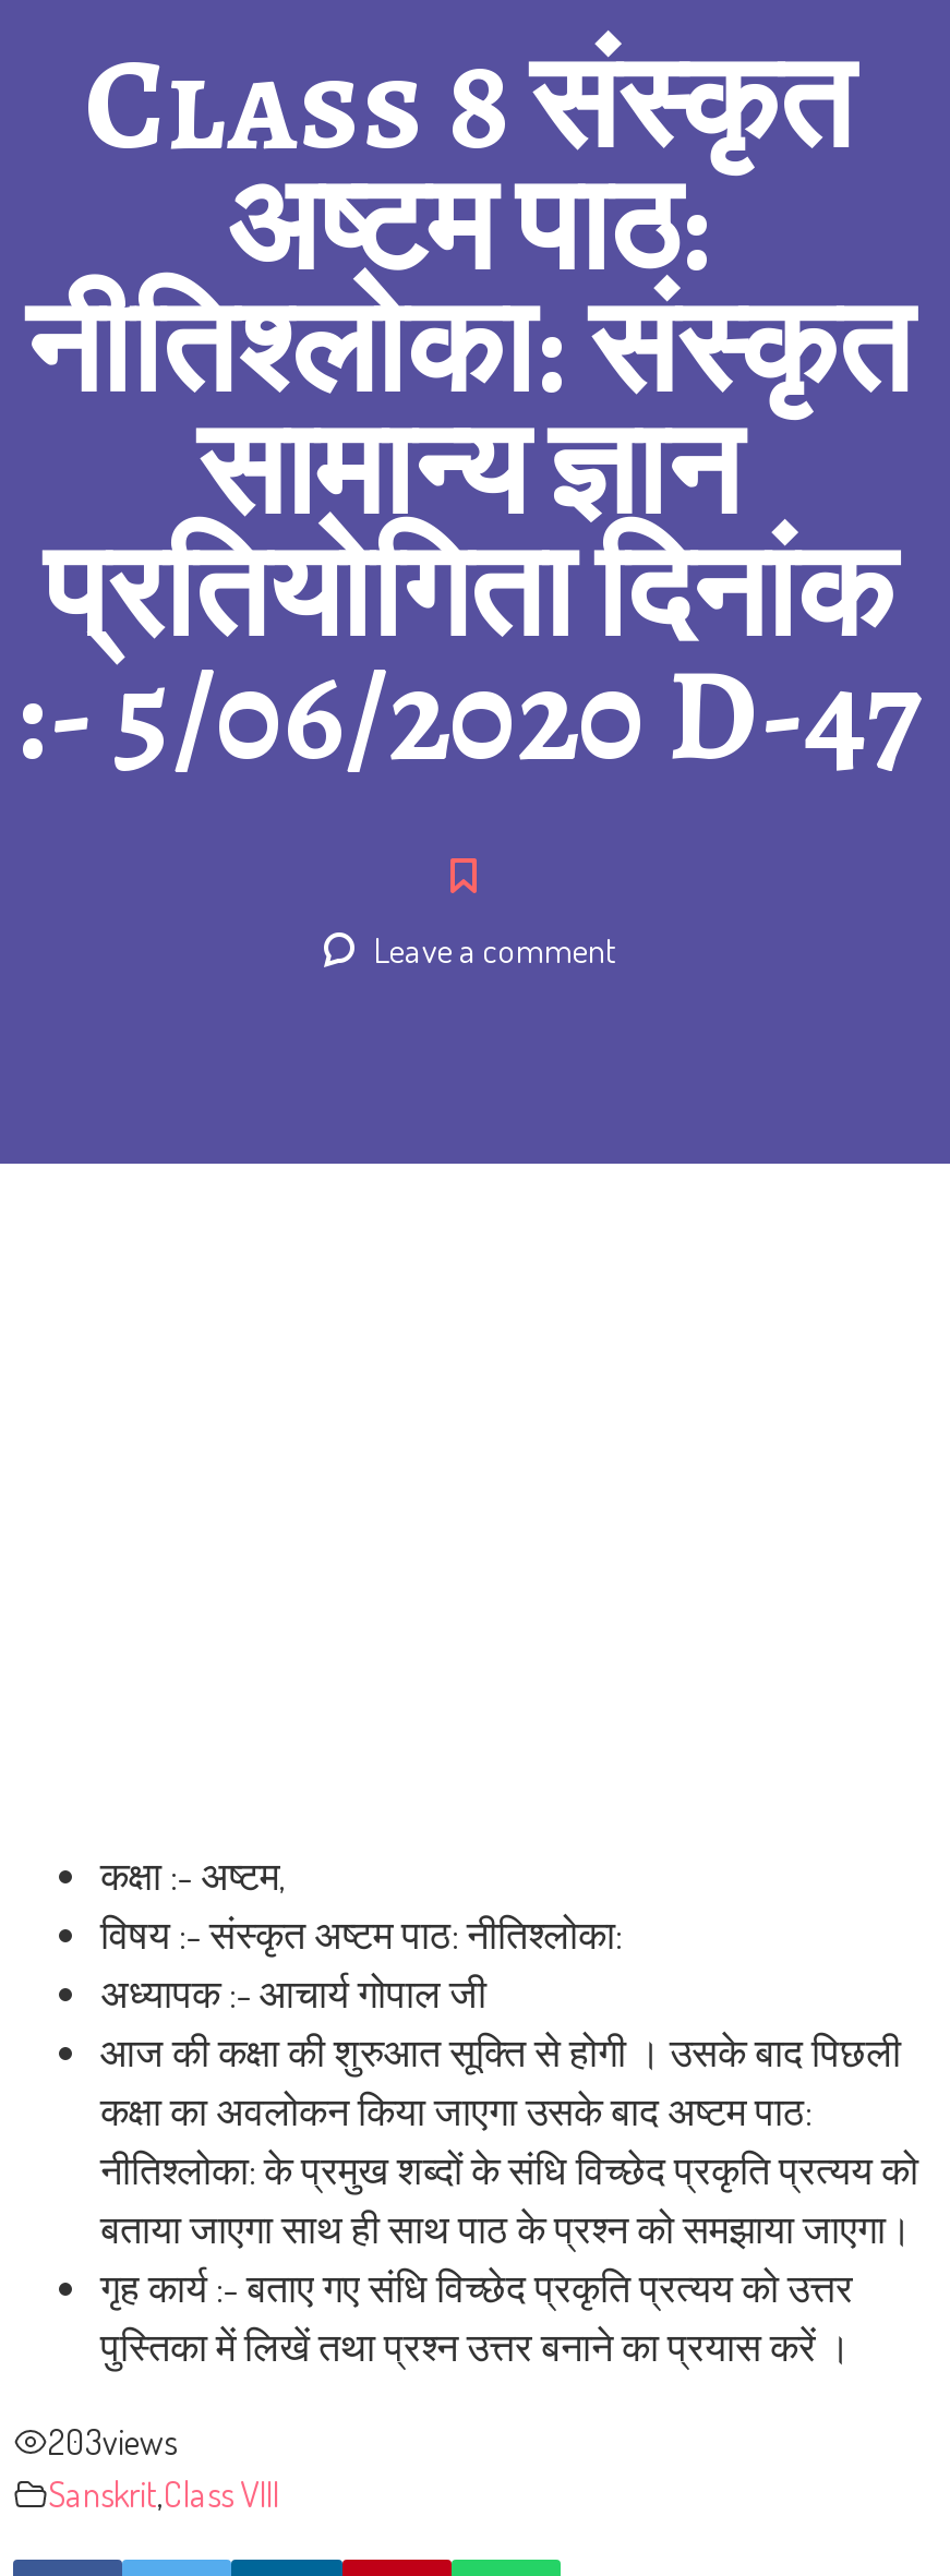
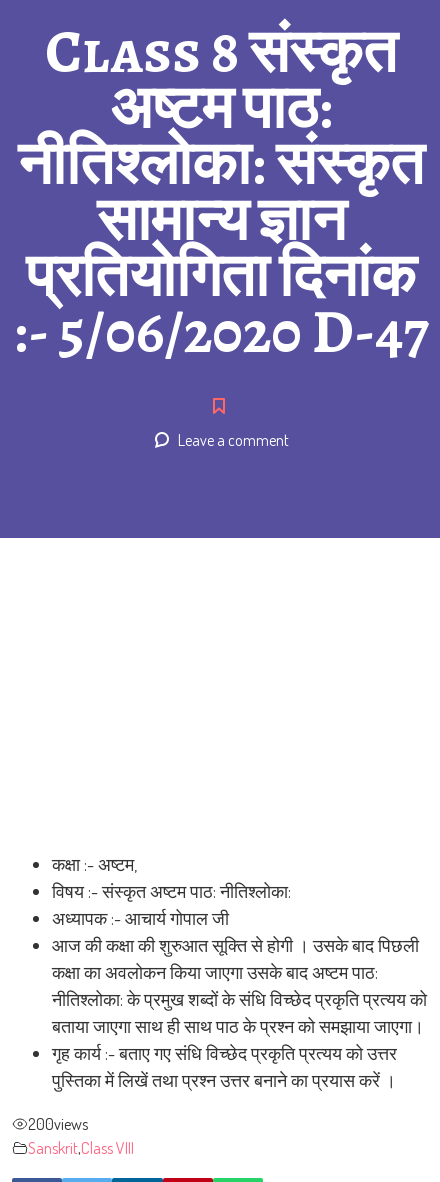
- 203views
+ 200views
